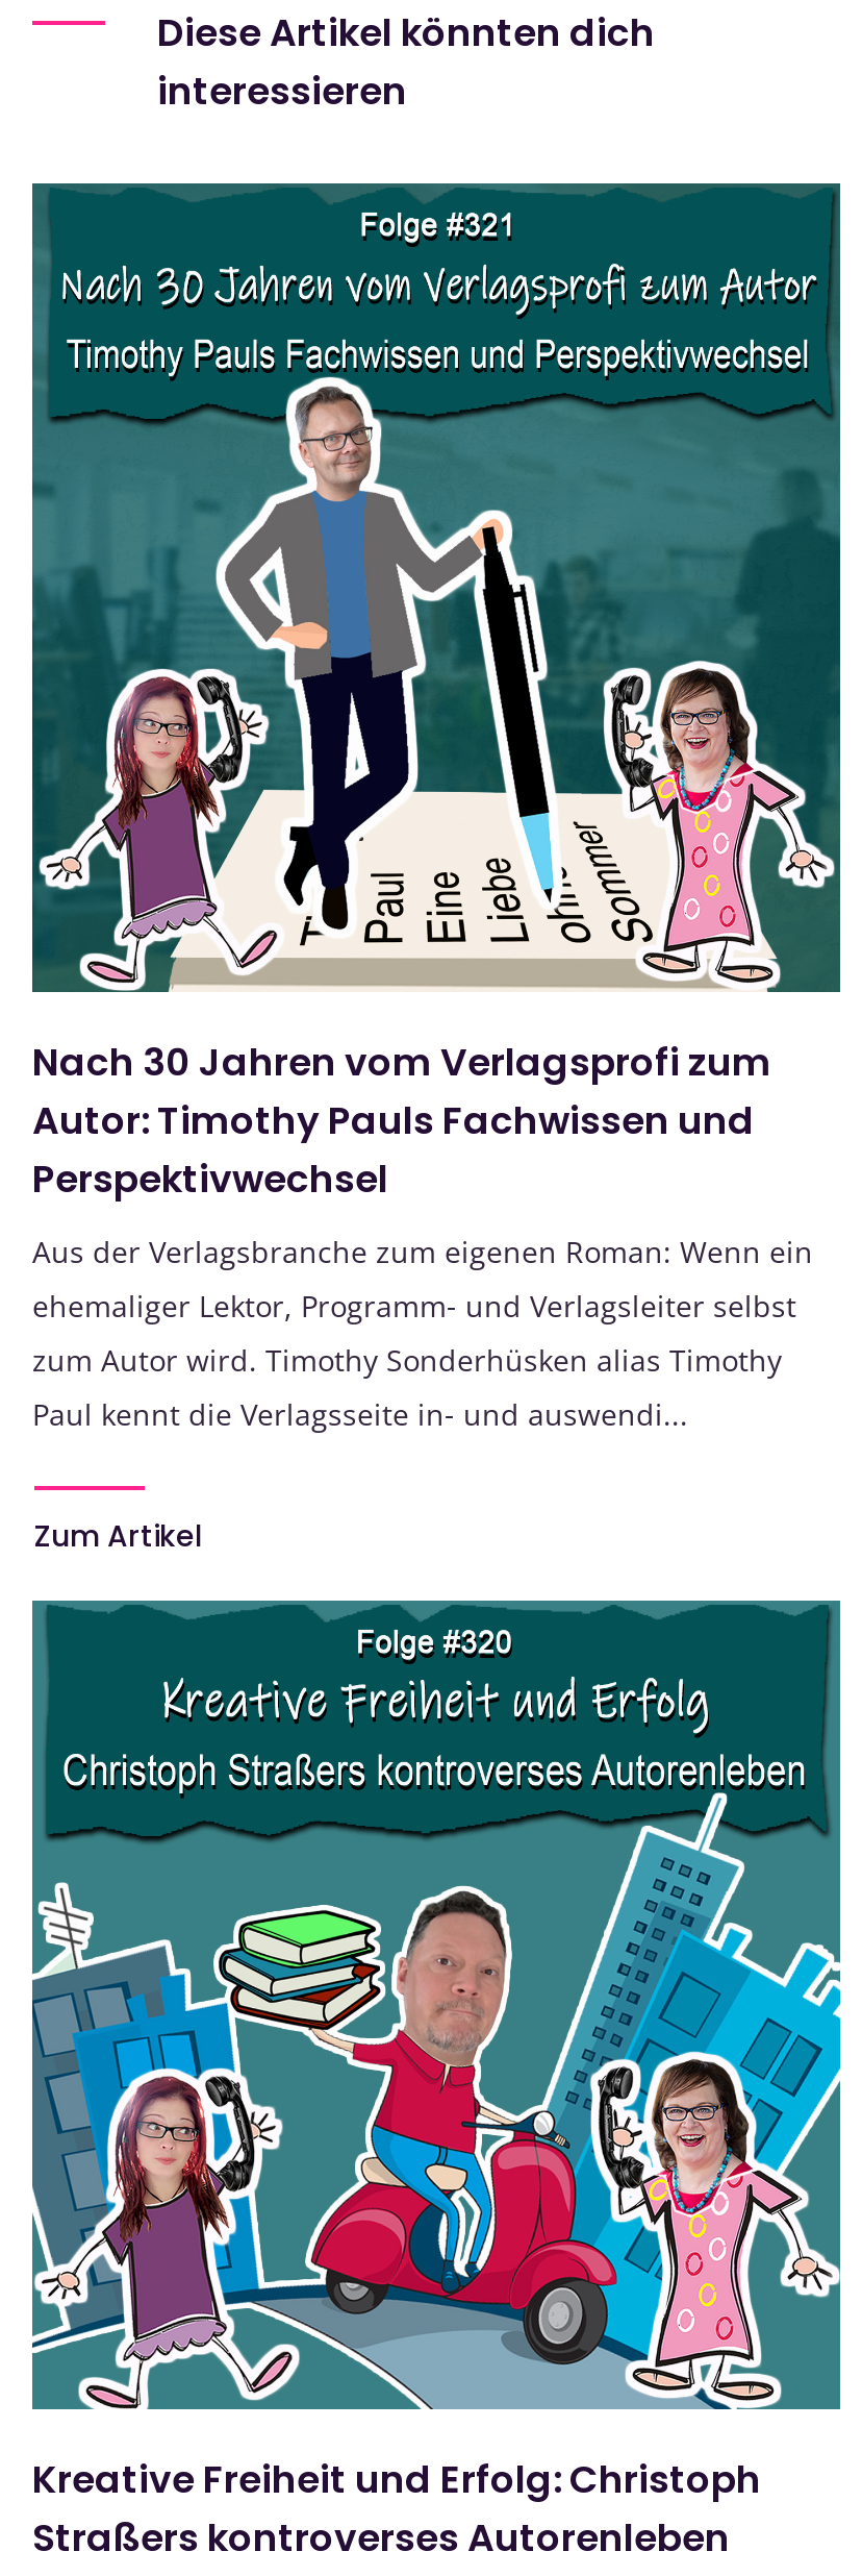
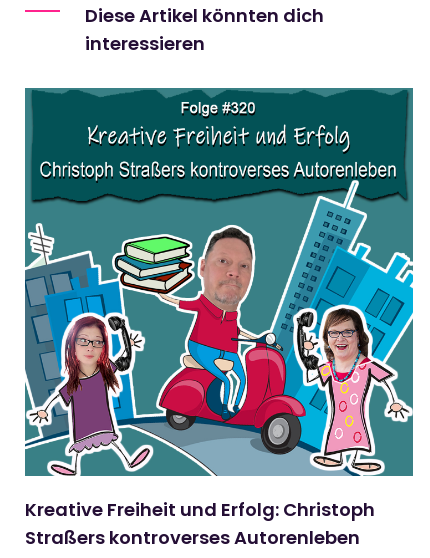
- [image]
- Nach 30 Jahren vom Verlagsprofi zum
- Autor: Timothy Pauls Fachwissen und
- Perspektivwechsel
- Aus der Verlagsbranche zum eigenen Roman: Wenn ein
- ehemaliger Lektor, Programm- und Verlagsleiter selbst
- zum Autor wird. Timothy Sonderhüsken alias Timothy
- Paul kennt die Verlagsseite in- und auswendi...
- Zum Artikel
